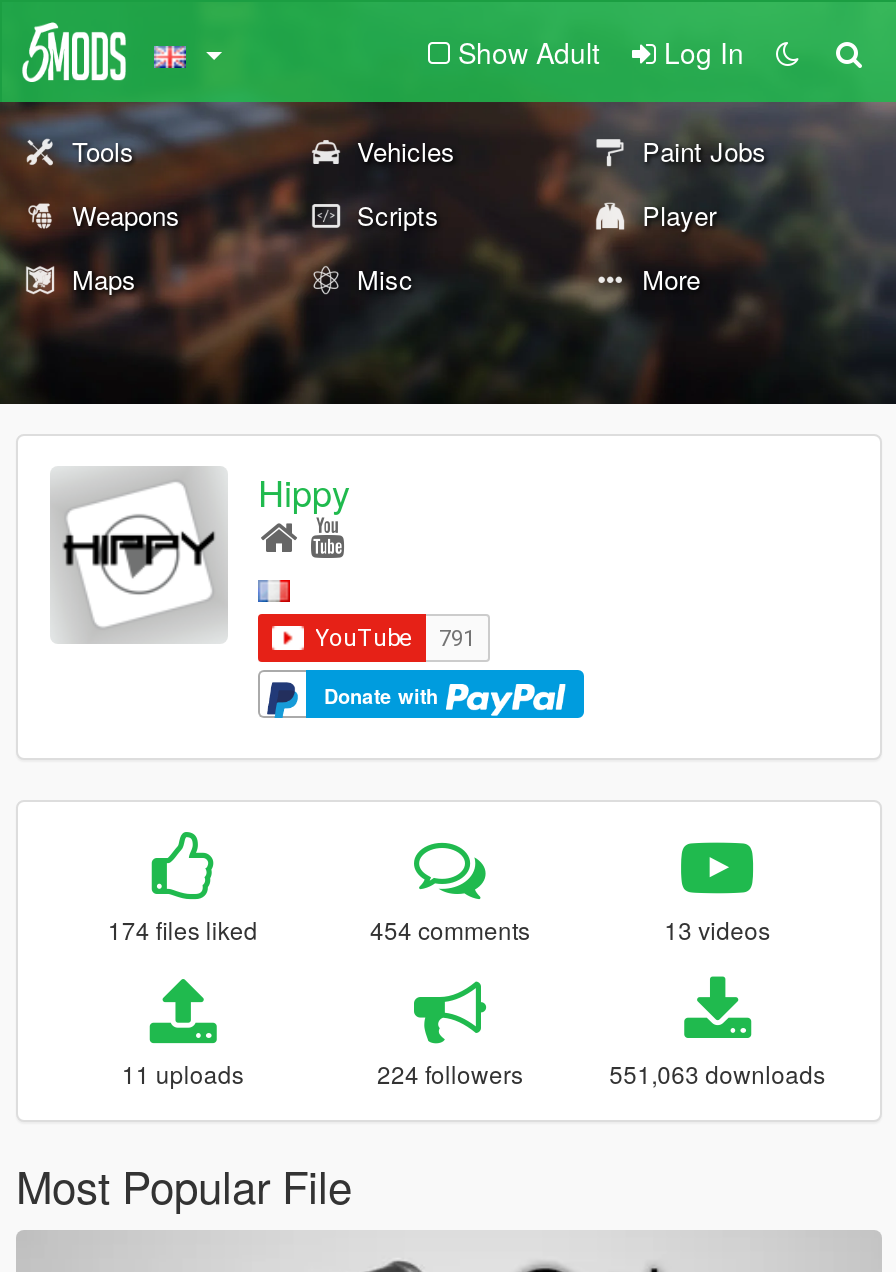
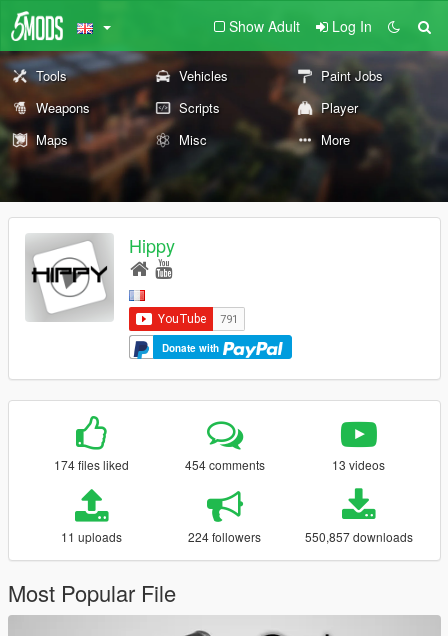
- 551,063 downloads
+ 550,857 downloads
